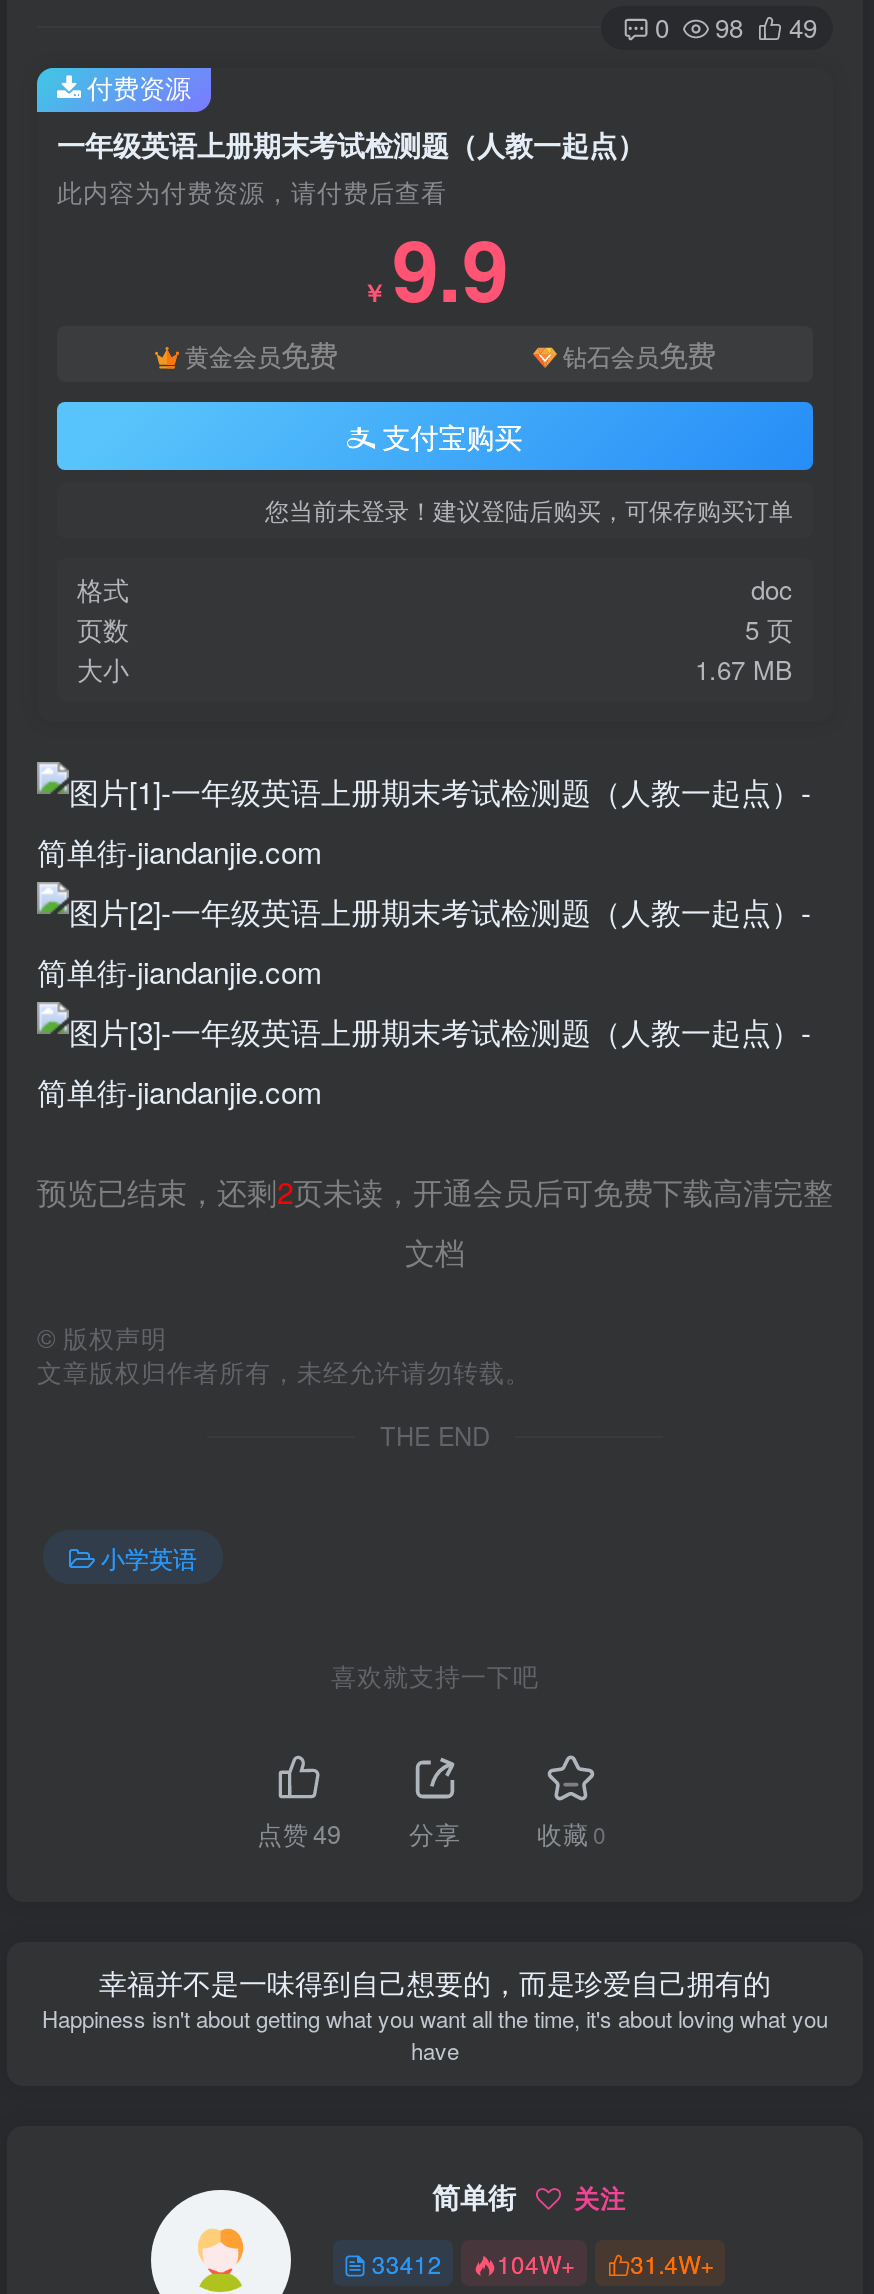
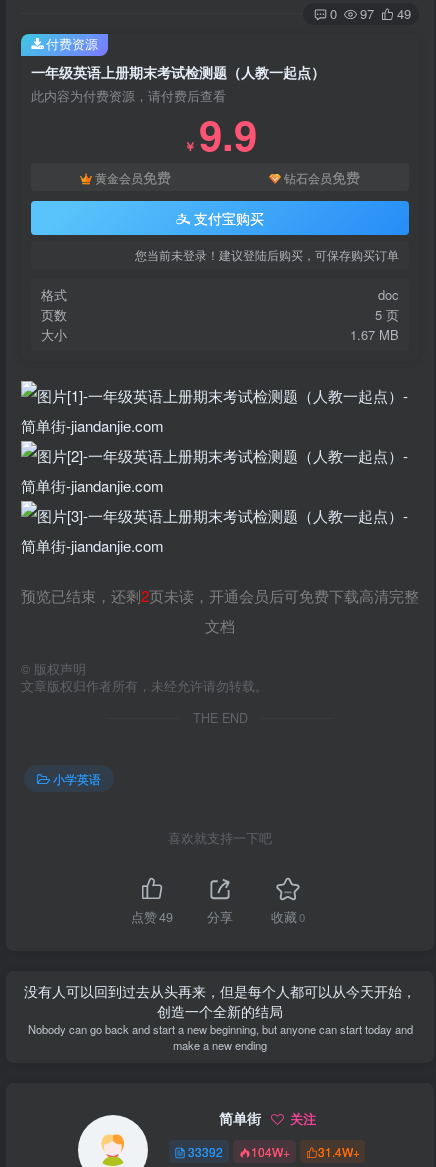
- 0 98 49
+ 0 97 49

- 幸福并不是一味得到自己想要的，而是珍爱自己拥有的
- Happiness isn't about getting what you want all the time, it's about loving what you
- have
+ 没有人可以回到过去从头再来，但是每个人都可以从今天开始，
+ 创造一个全新的结局
+ Nobody can go back and start a new beginning, but anyone can start today and
+ make a new ending

- 33412 104W+ 31.4W+
+ 33392 104W+ 31.4W+
